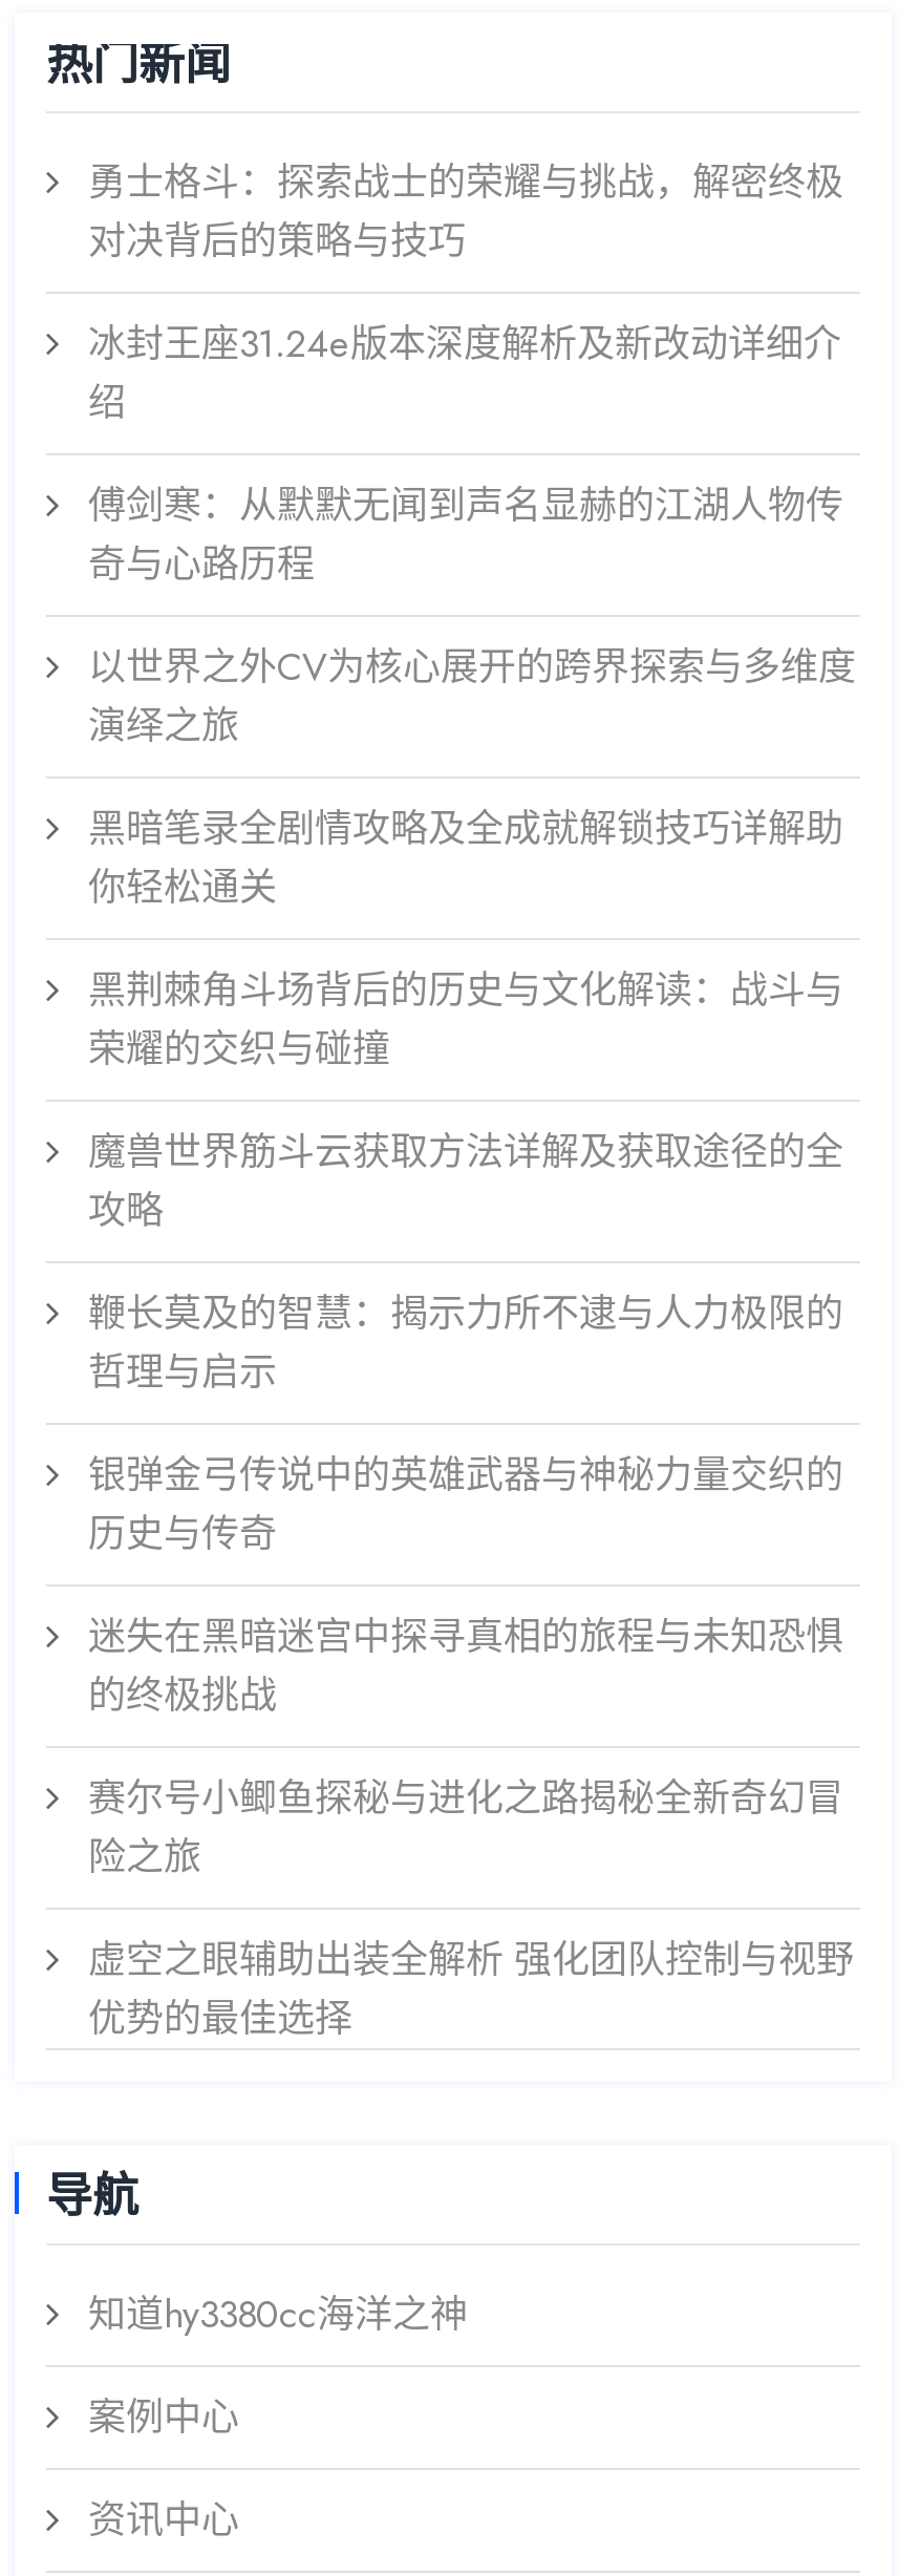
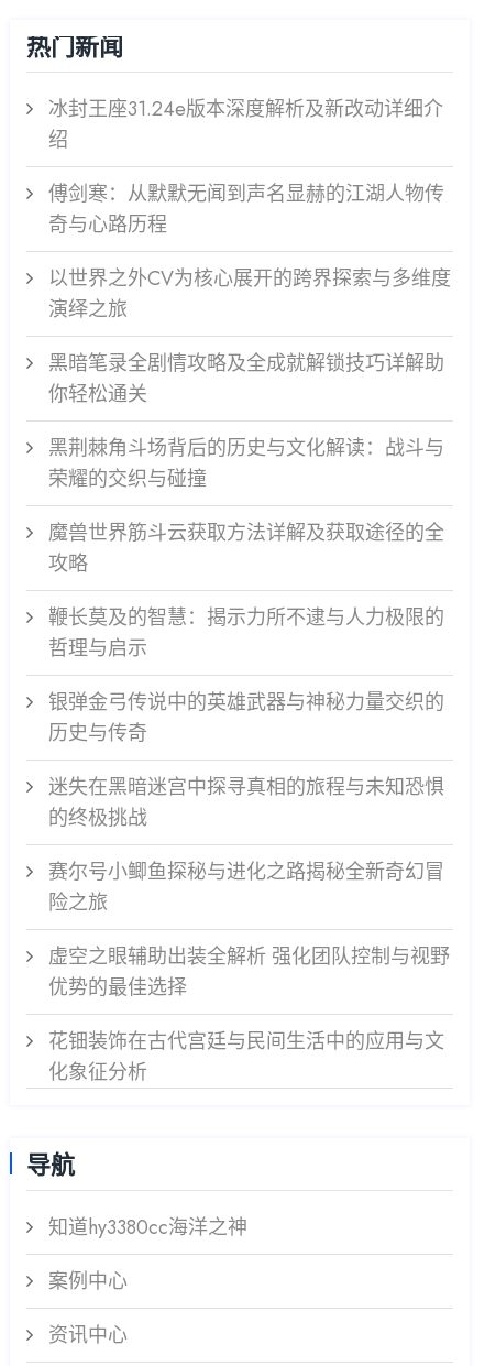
- 勇士格斗：探索战士的荣耀与挑战，解密终极
- 对决背后的策略与技巧

moved up: 冰封王座31.24e版本深度解析及新改动详细介 | 绍 | 傅剑寒：从默默无闻到声名显赫的江湖人物传 | ... | 虚空之眼辅助出装全解析 强化团队控制与视野 | 优势的最佳选择

+ 花钿装饰在古代宫廷与民间生活中的应用与文
+ 化象征分析
